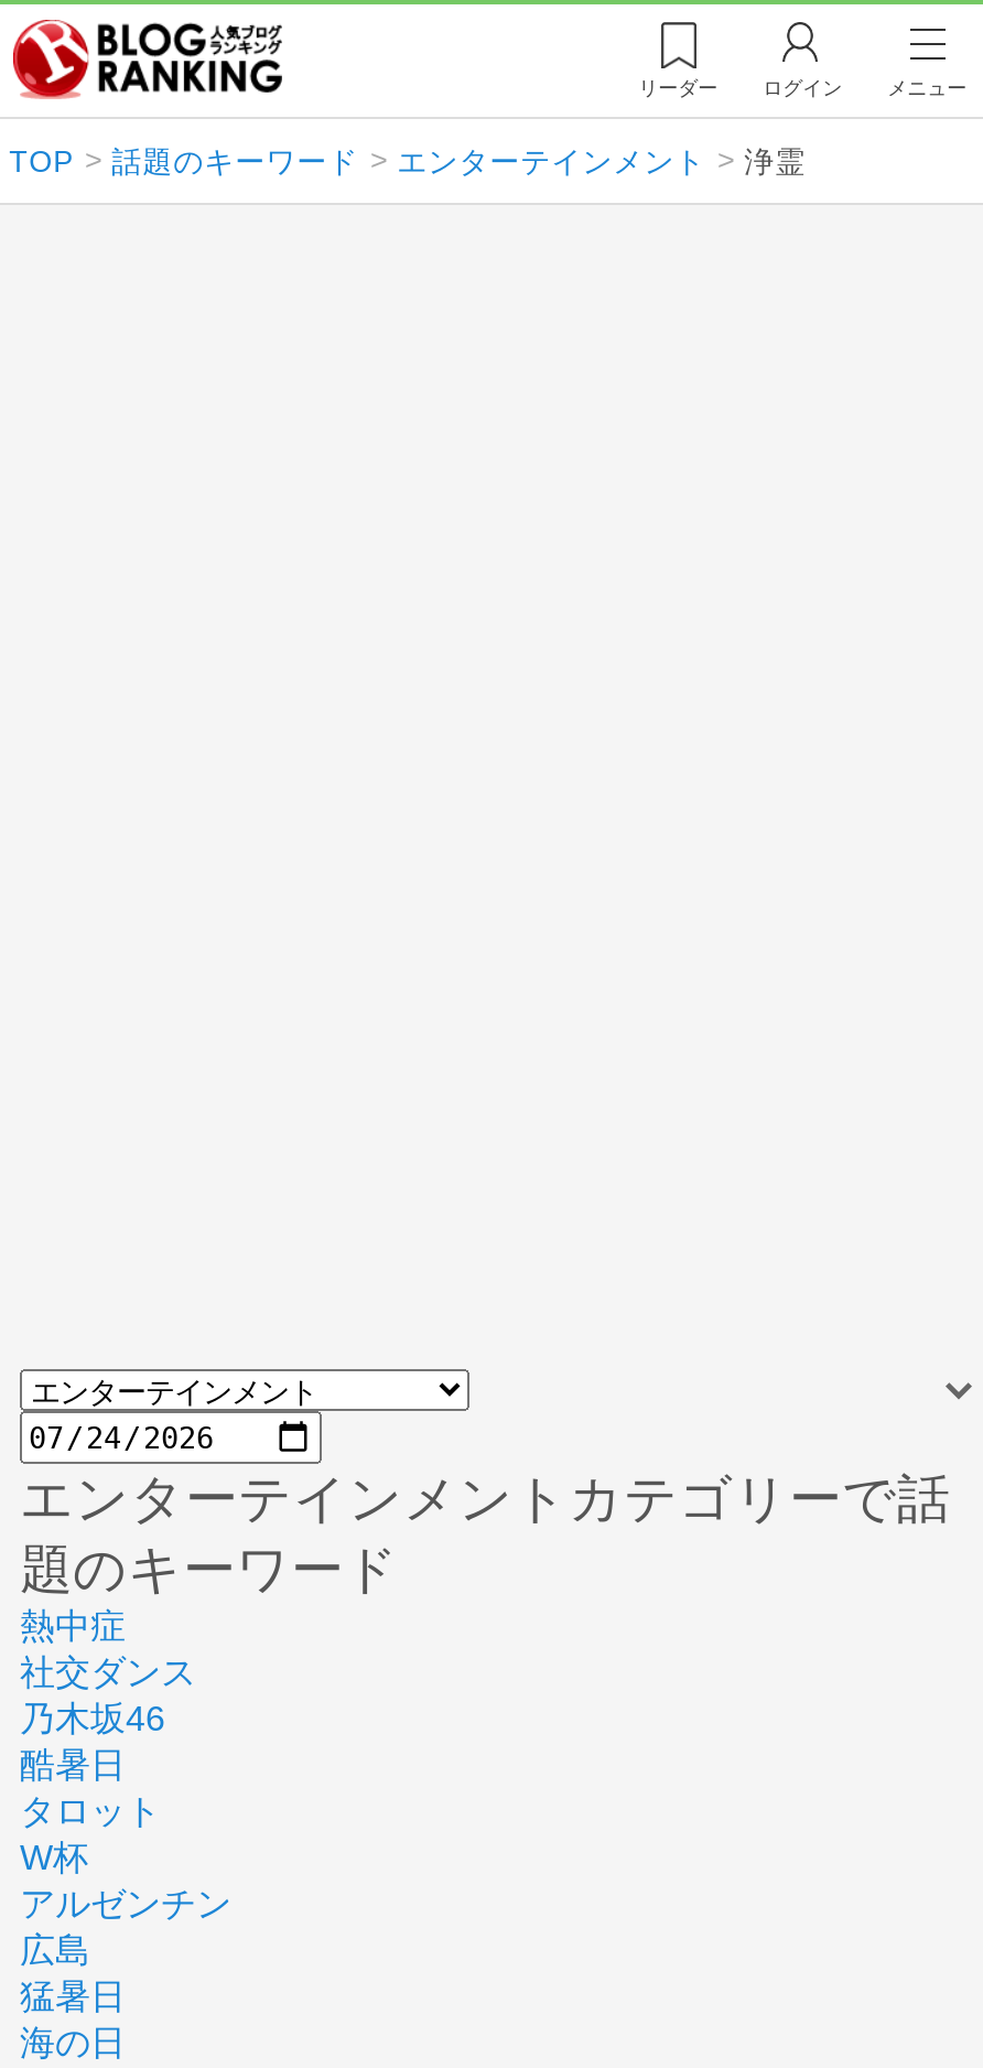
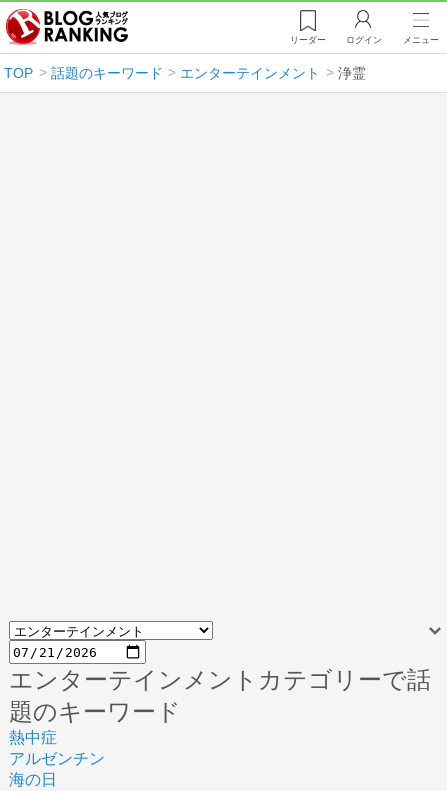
- 社交ダンス
- 乃木坂46
- 酷暑日
- タロット
- W杯

- 広島
- 猛暑日
